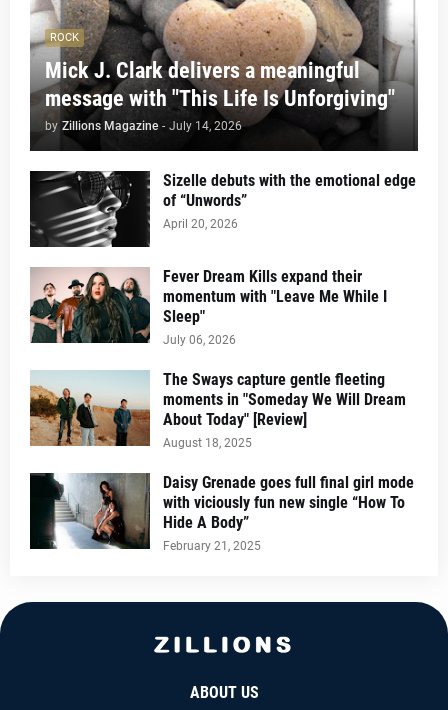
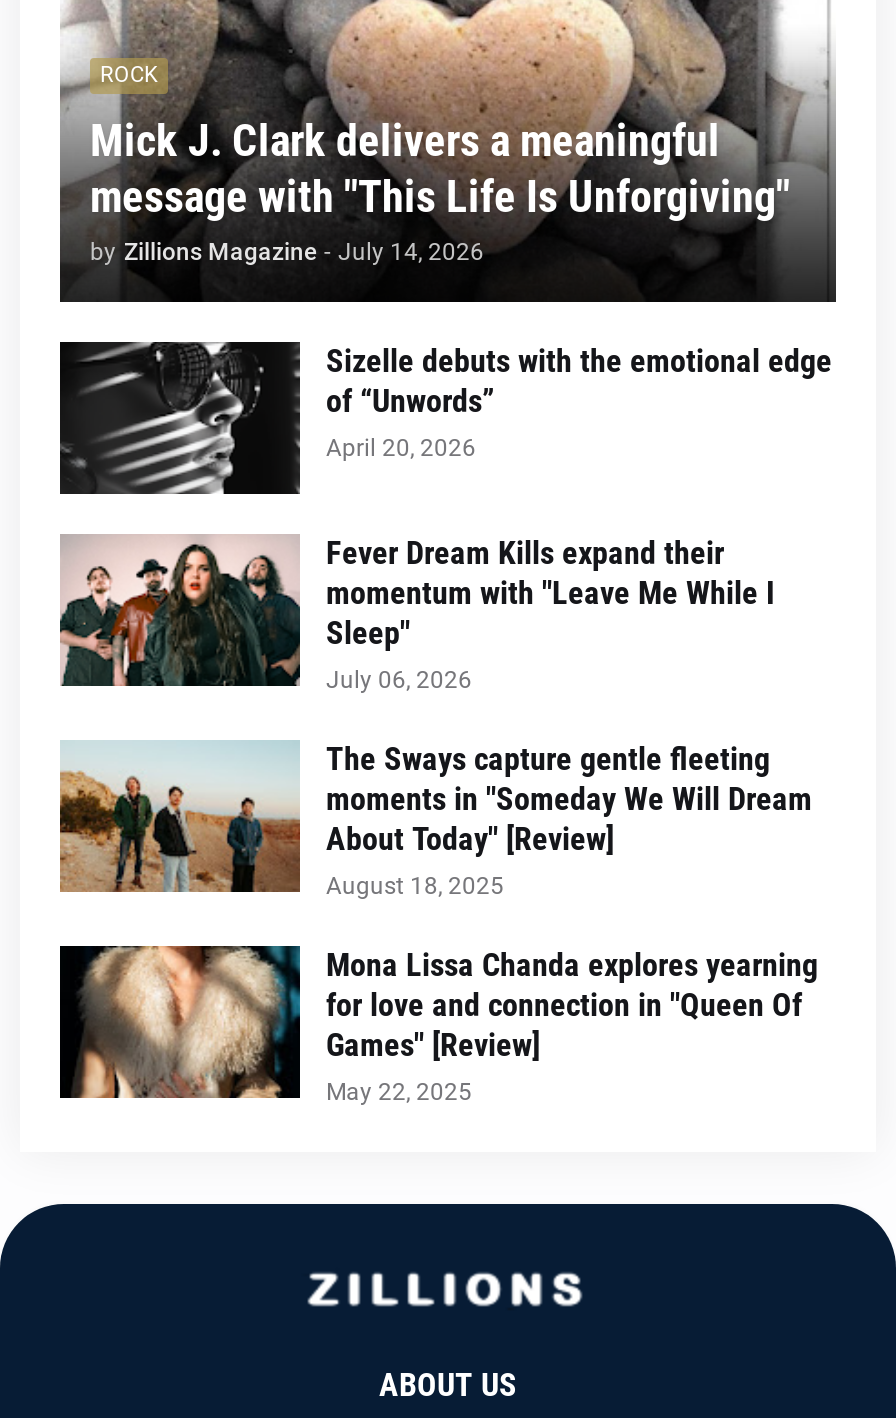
- [image]
- Daisy Grenade goes full final girl mode
- with viciously fun new single “How To
- Hide A Body”
- February 21, 2025
+ [image]
+ Mona Lissa Chanda explores yearning
+ for love and connection in "Queen Of
+ Games" [Review]
+ May 22, 2025
